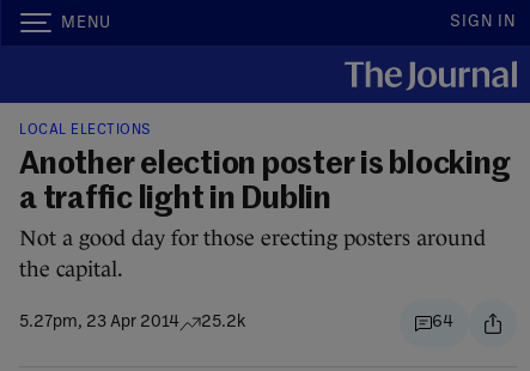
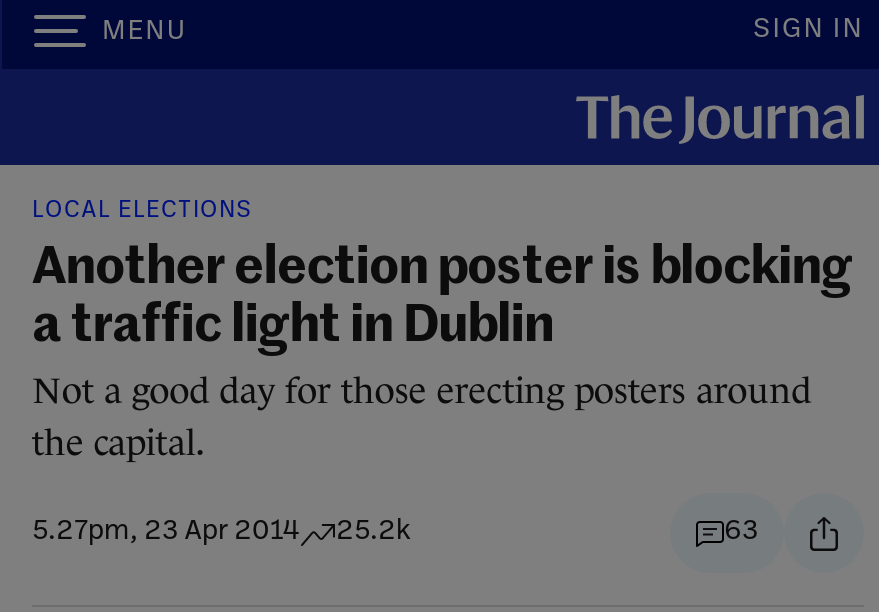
- 64
+ 63
